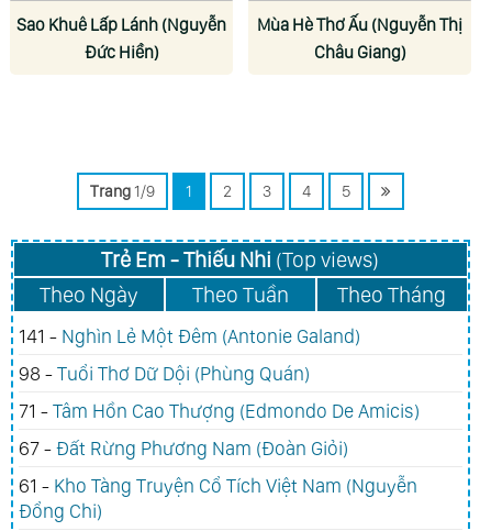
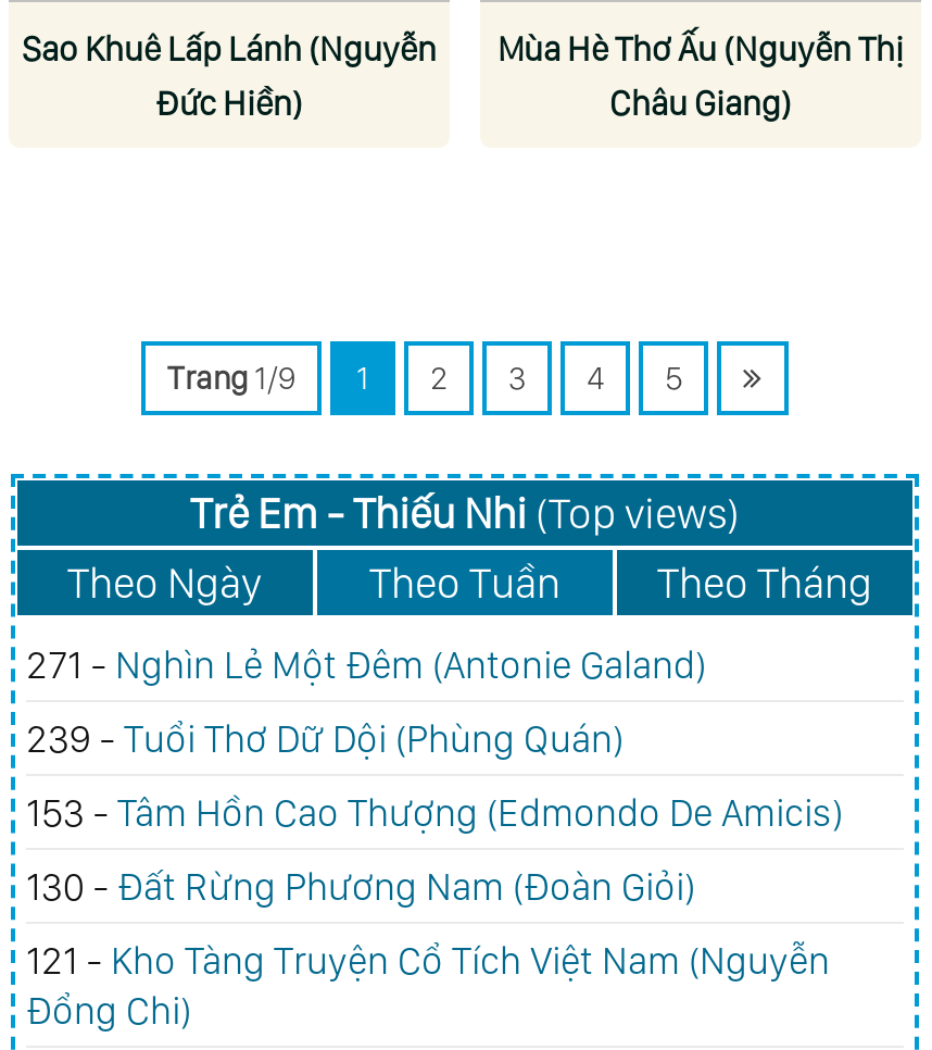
- 141 - Nghìn Lẻ Một Đêm (Antonie Galand)
+ 271 - Nghìn Lẻ Một Đêm (Antonie Galand)

- 98 - Tuổi Thơ Dữ Dội (Phùng Quán)
+ 239 - Tuổi Thơ Dữ Dội (Phùng Quán)

- 71 - Tâm Hồn Cao Thượng (Edmondo De Amicis)
+ 153 - Tâm Hồn Cao Thượng (Edmondo De Amicis)

- 67 - Đất Rừng Phương Nam (Đoàn Giỏi)
+ 130 - Đất Rừng Phương Nam (Đoàn Giỏi)

- 61 - Kho Tàng Truyện Cổ Tích Việt Nam (Nguyễn
+ 121 - Kho Tàng Truyện Cổ Tích Việt Nam (Nguyễn
